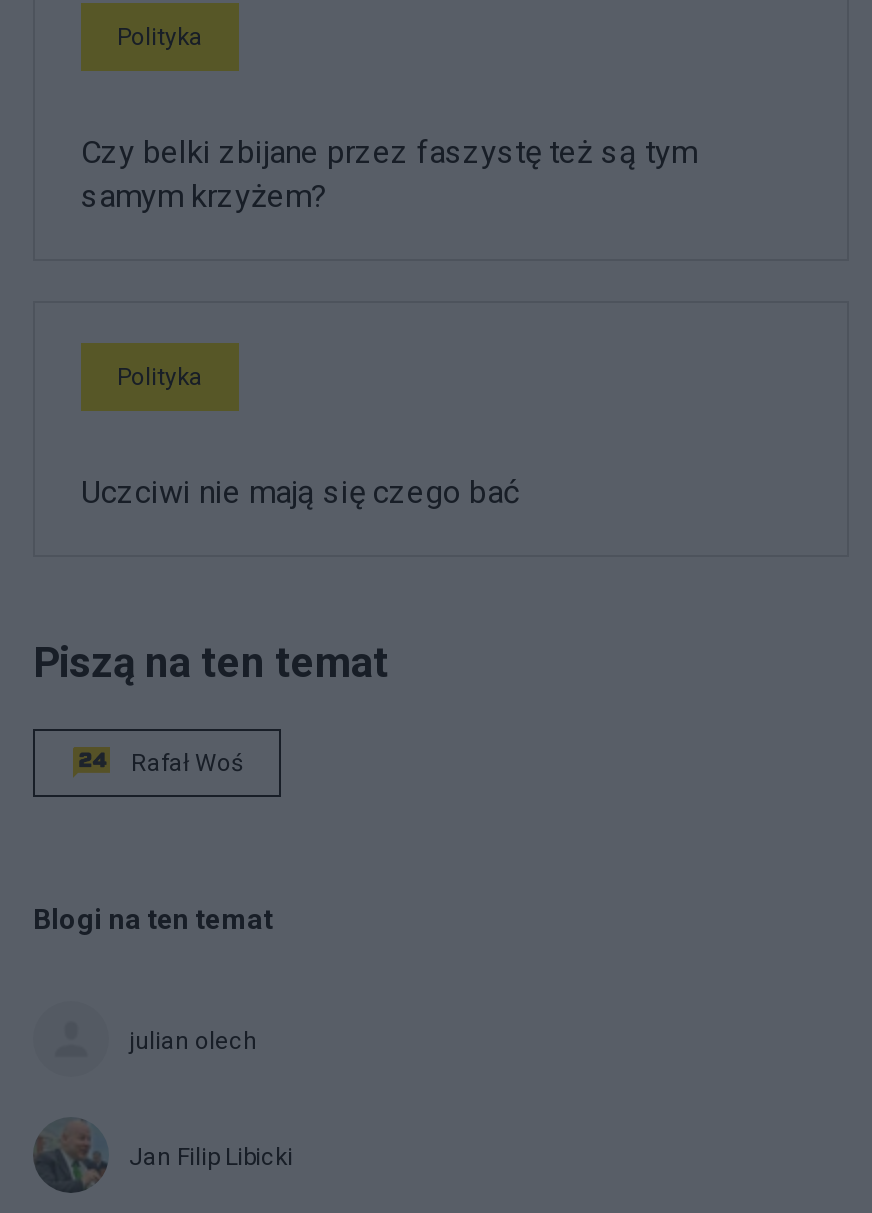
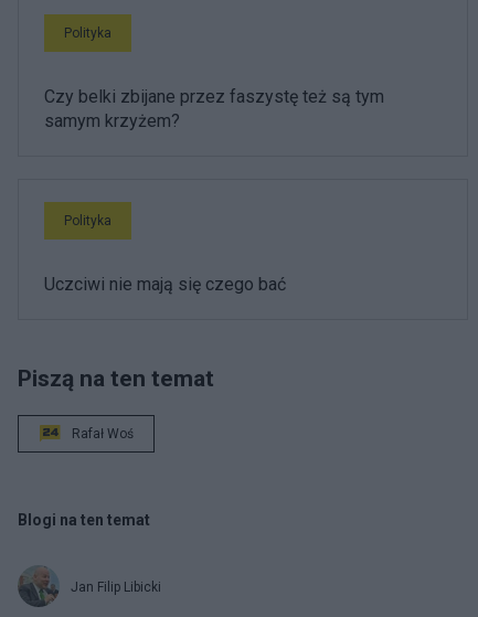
- julian olech
